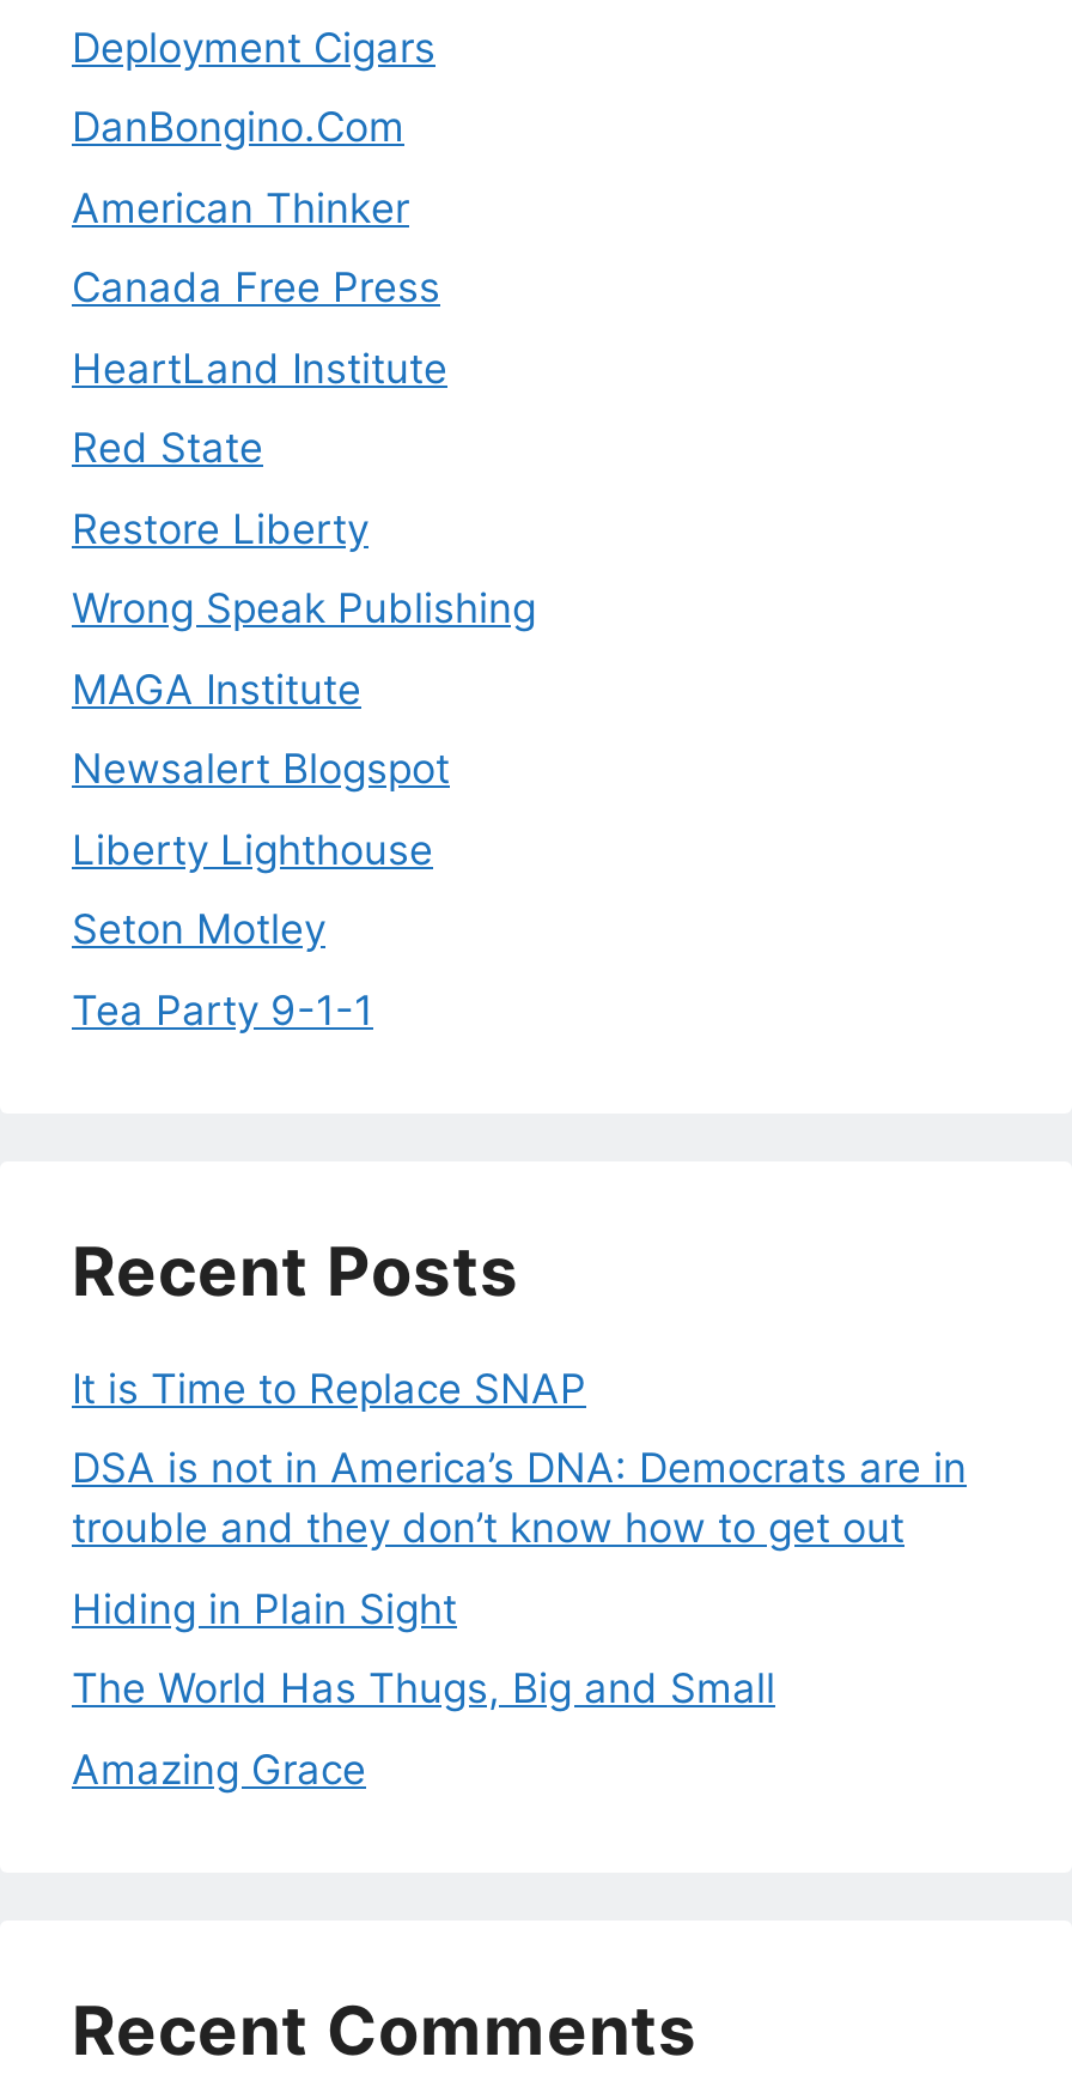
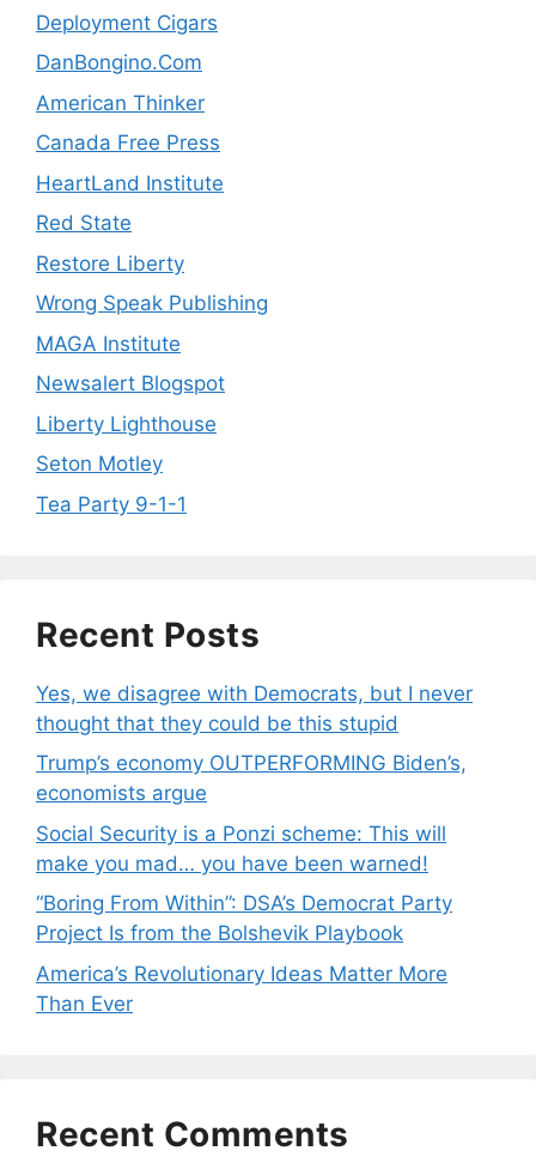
- It is Time to Replace SNAP
+ Yes, we disagree with Democrats, but I never
+ thought that they could be this stupid

- DSA is not in America’s DNA: Democrats are in
- trouble and they don’t know how to get out
+ Trump’s economy OUTPERFORMING Biden’s,
+ economists argue

- Hiding in Plain Sight
+ Social Security is a Ponzi scheme: This will
+ make you mad… you have been warned!

- The World Has Thugs, Big and Small
+ “Boring From Within”: DSA’s Democrat Party
+ Project Is from the Bolshevik Playbook

- Amazing Grace
+ America’s Revolutionary Ideas Matter More
+ Than Ever
